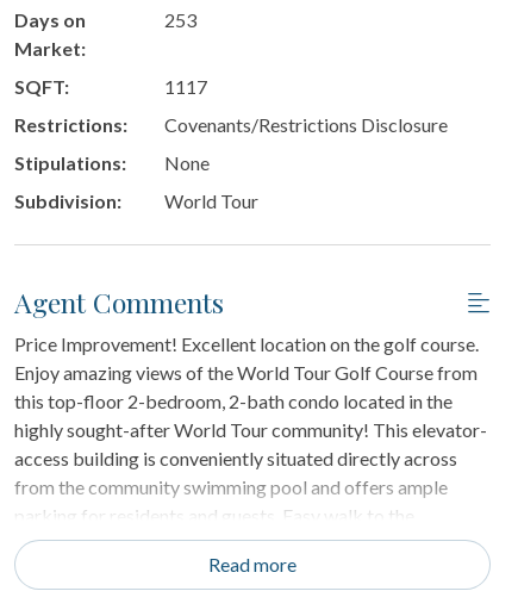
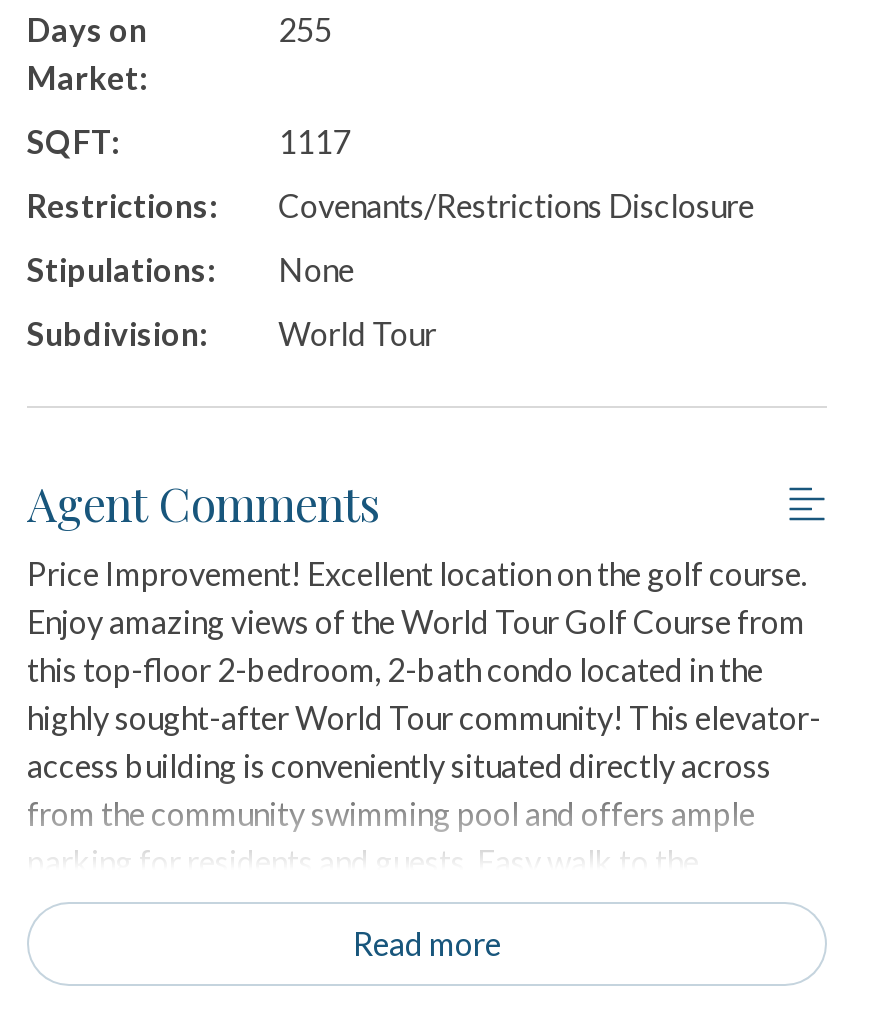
- 253
+ 255
